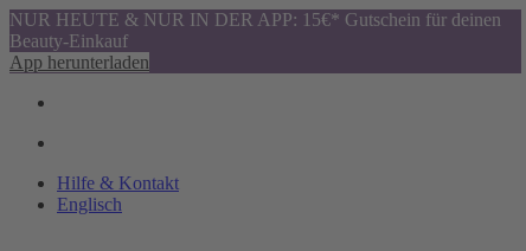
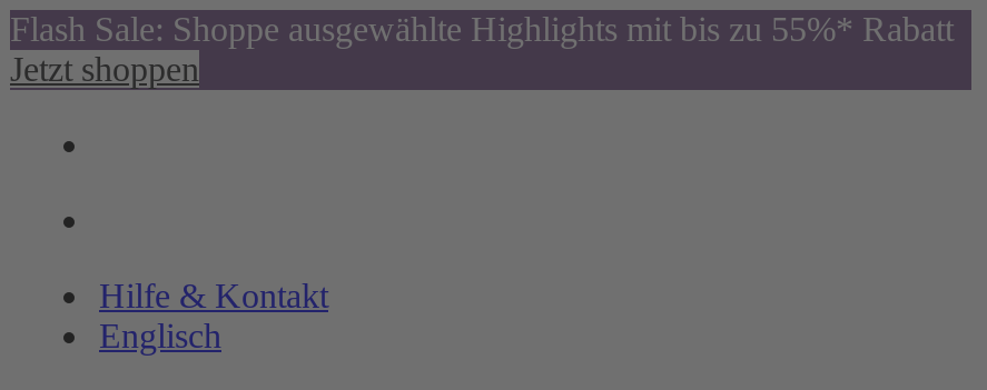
- NUR HEUTE & NUR IN DER APP: 15€* Gutschein für deinen
- Beauty-Einkauf
- App herunterladen
+ Flash Sale: Shoppe ausgewählte Highlights mit bis zu 55%* Rabatt
+ Jetzt shoppen
